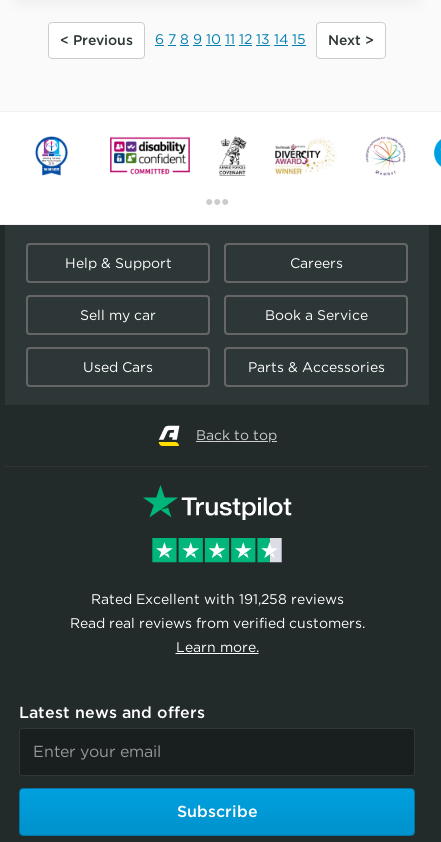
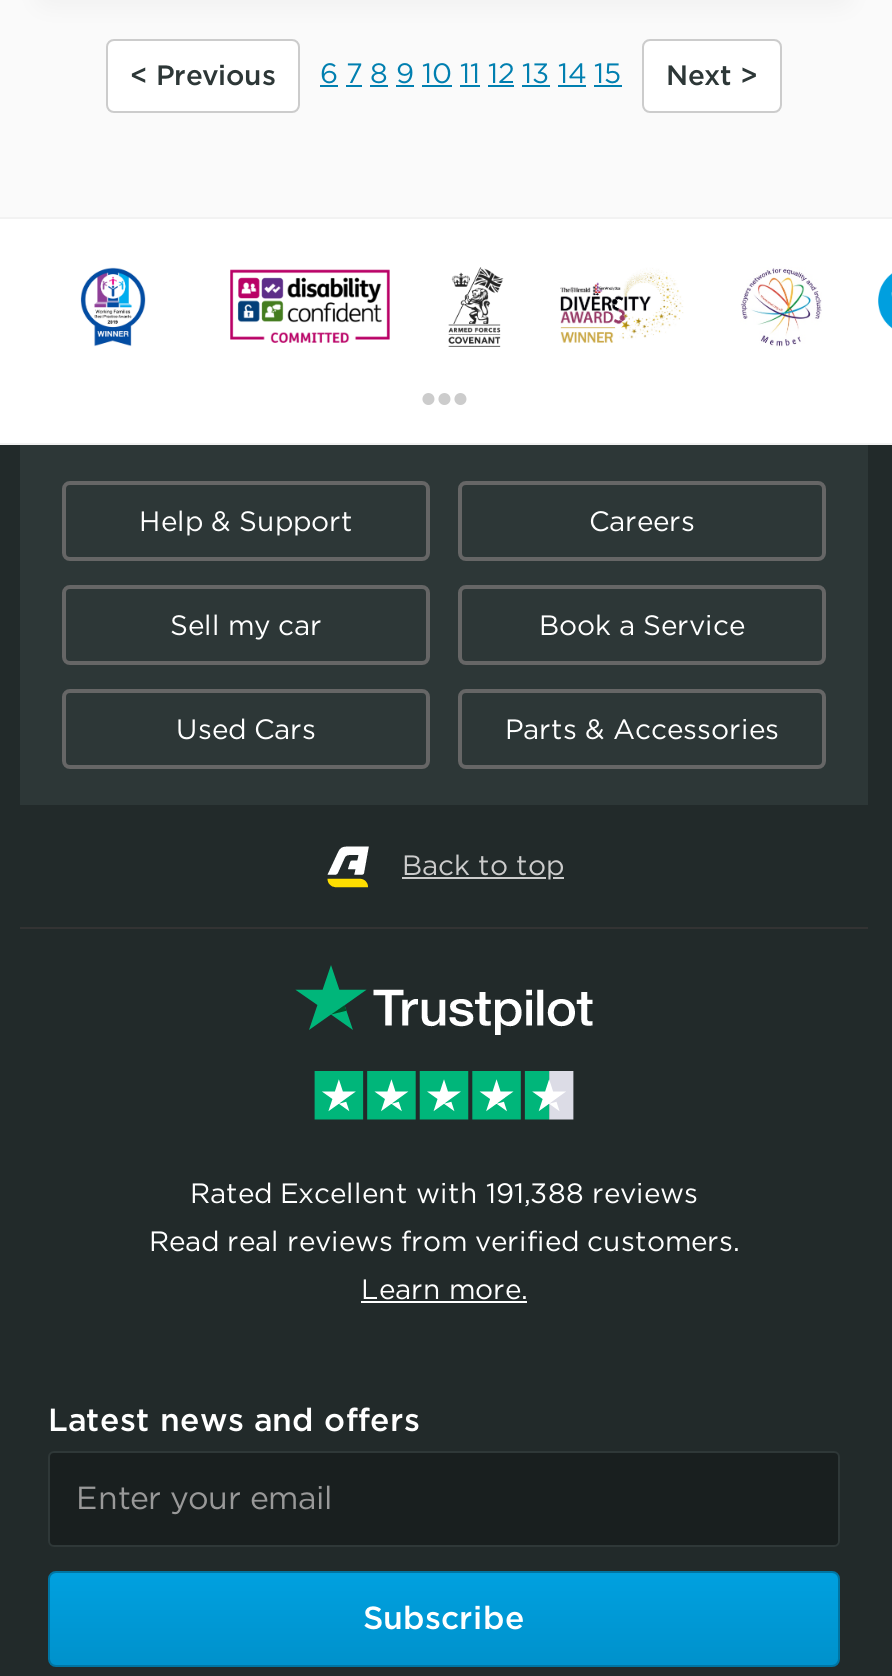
- Rated Excellent with 191,258 reviews
+ Rated Excellent with 191,388 reviews
